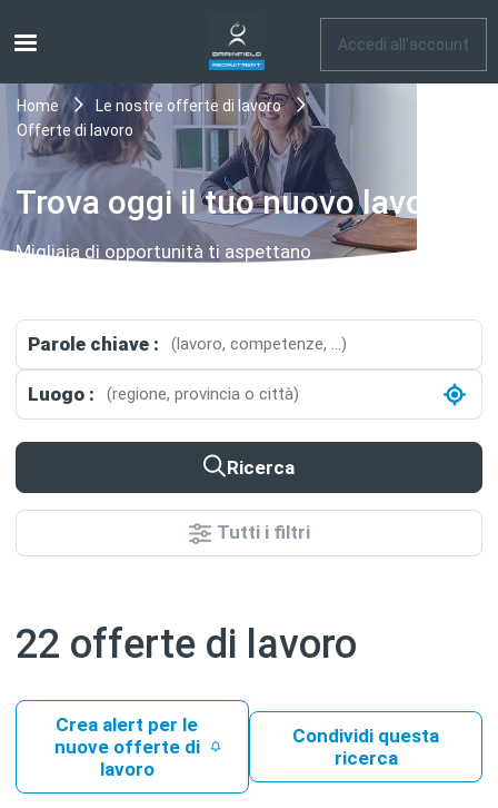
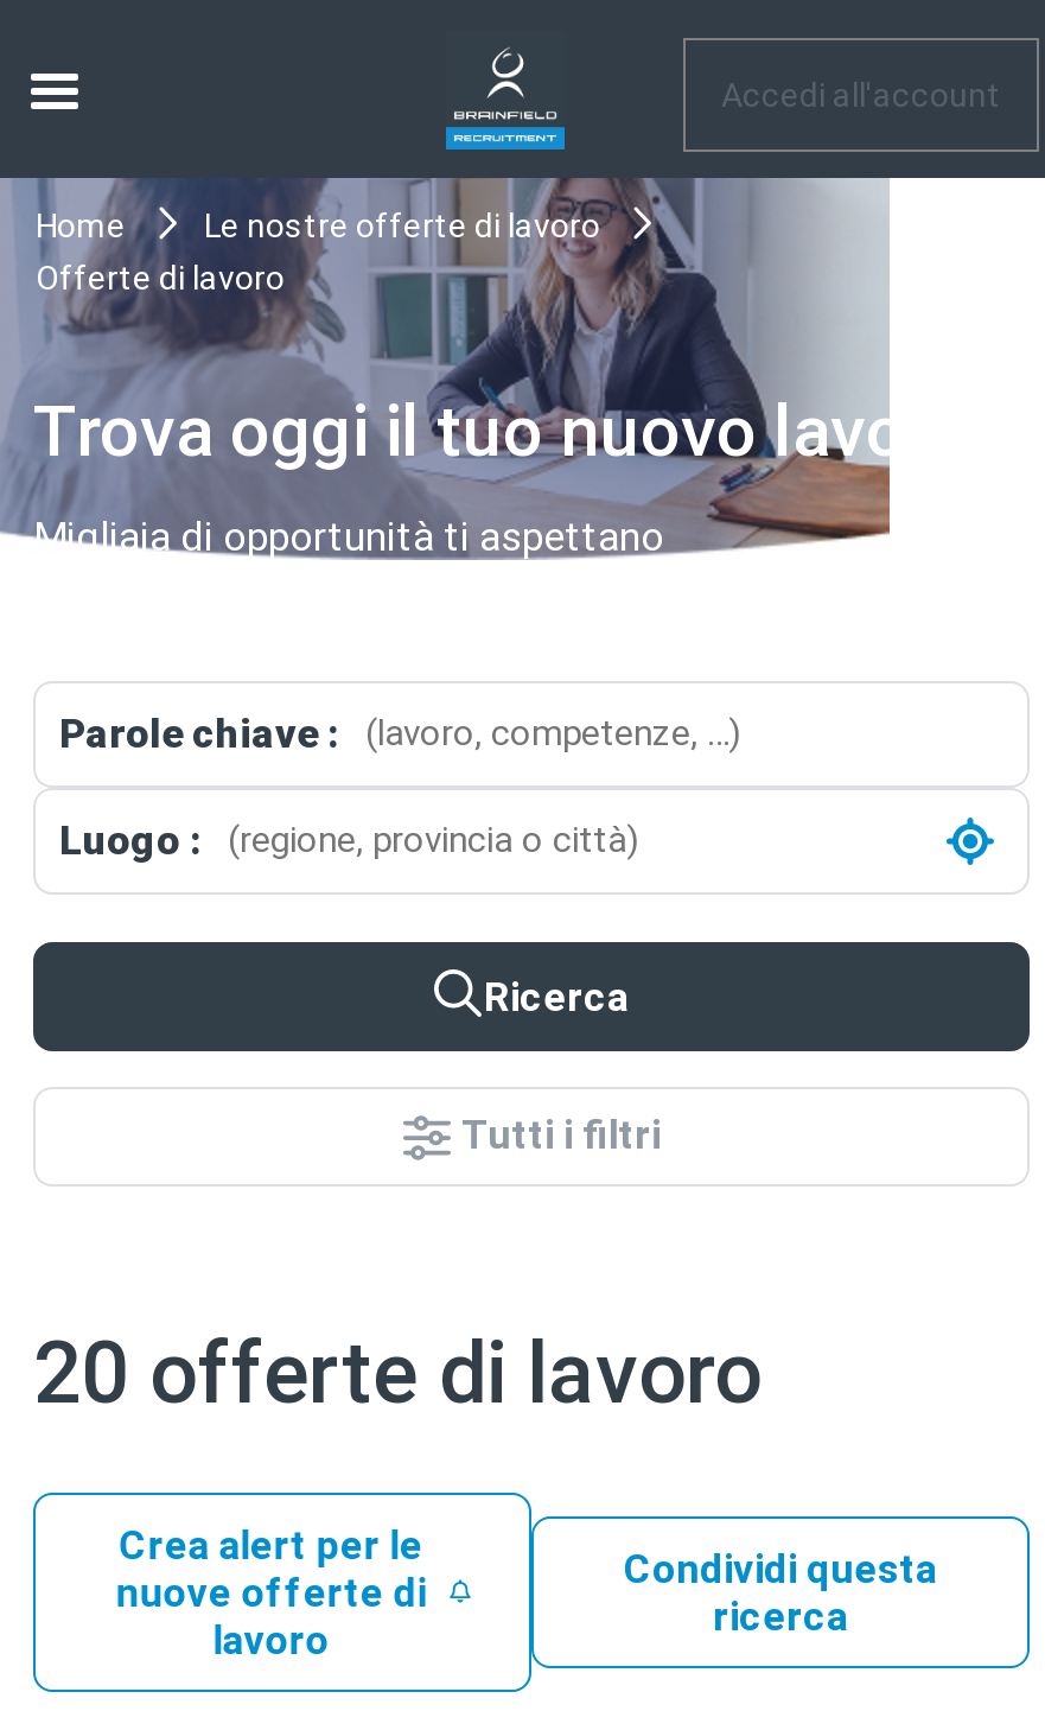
- 22 offerte di lavoro
+ 20 offerte di lavoro
